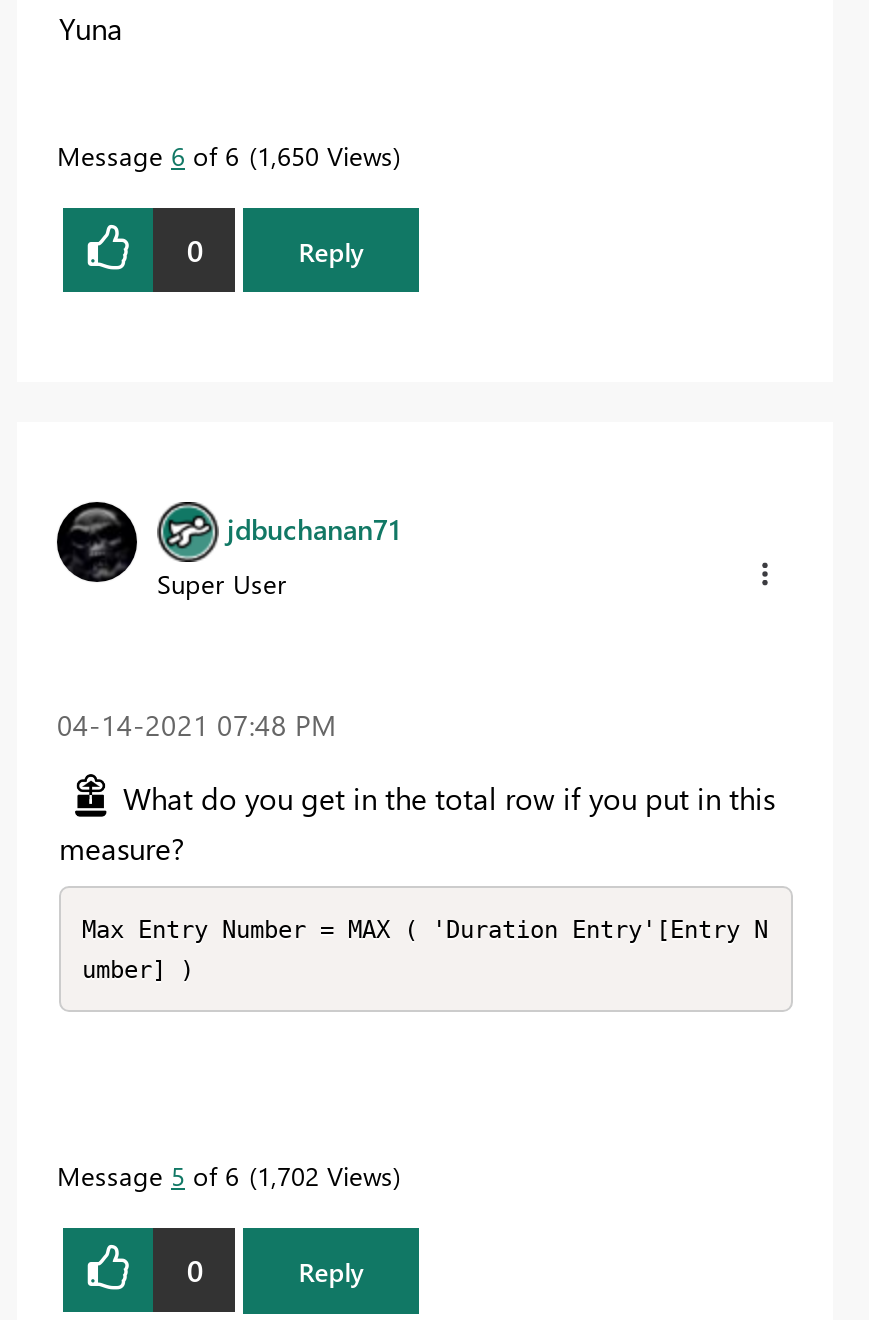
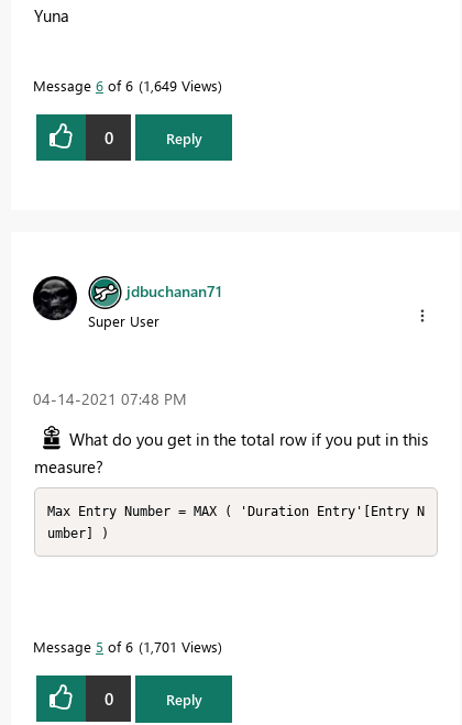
- Message 6 of 6 1,650 Views
+ Message 6 of 6 1,649 Views

- Message 5 of 6 1,702 Views
+ Message 5 of 6 1,701 Views
